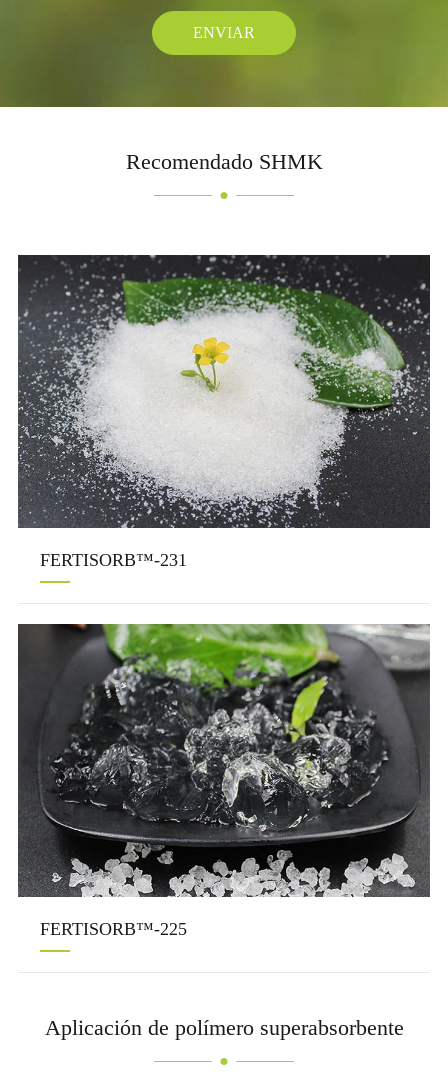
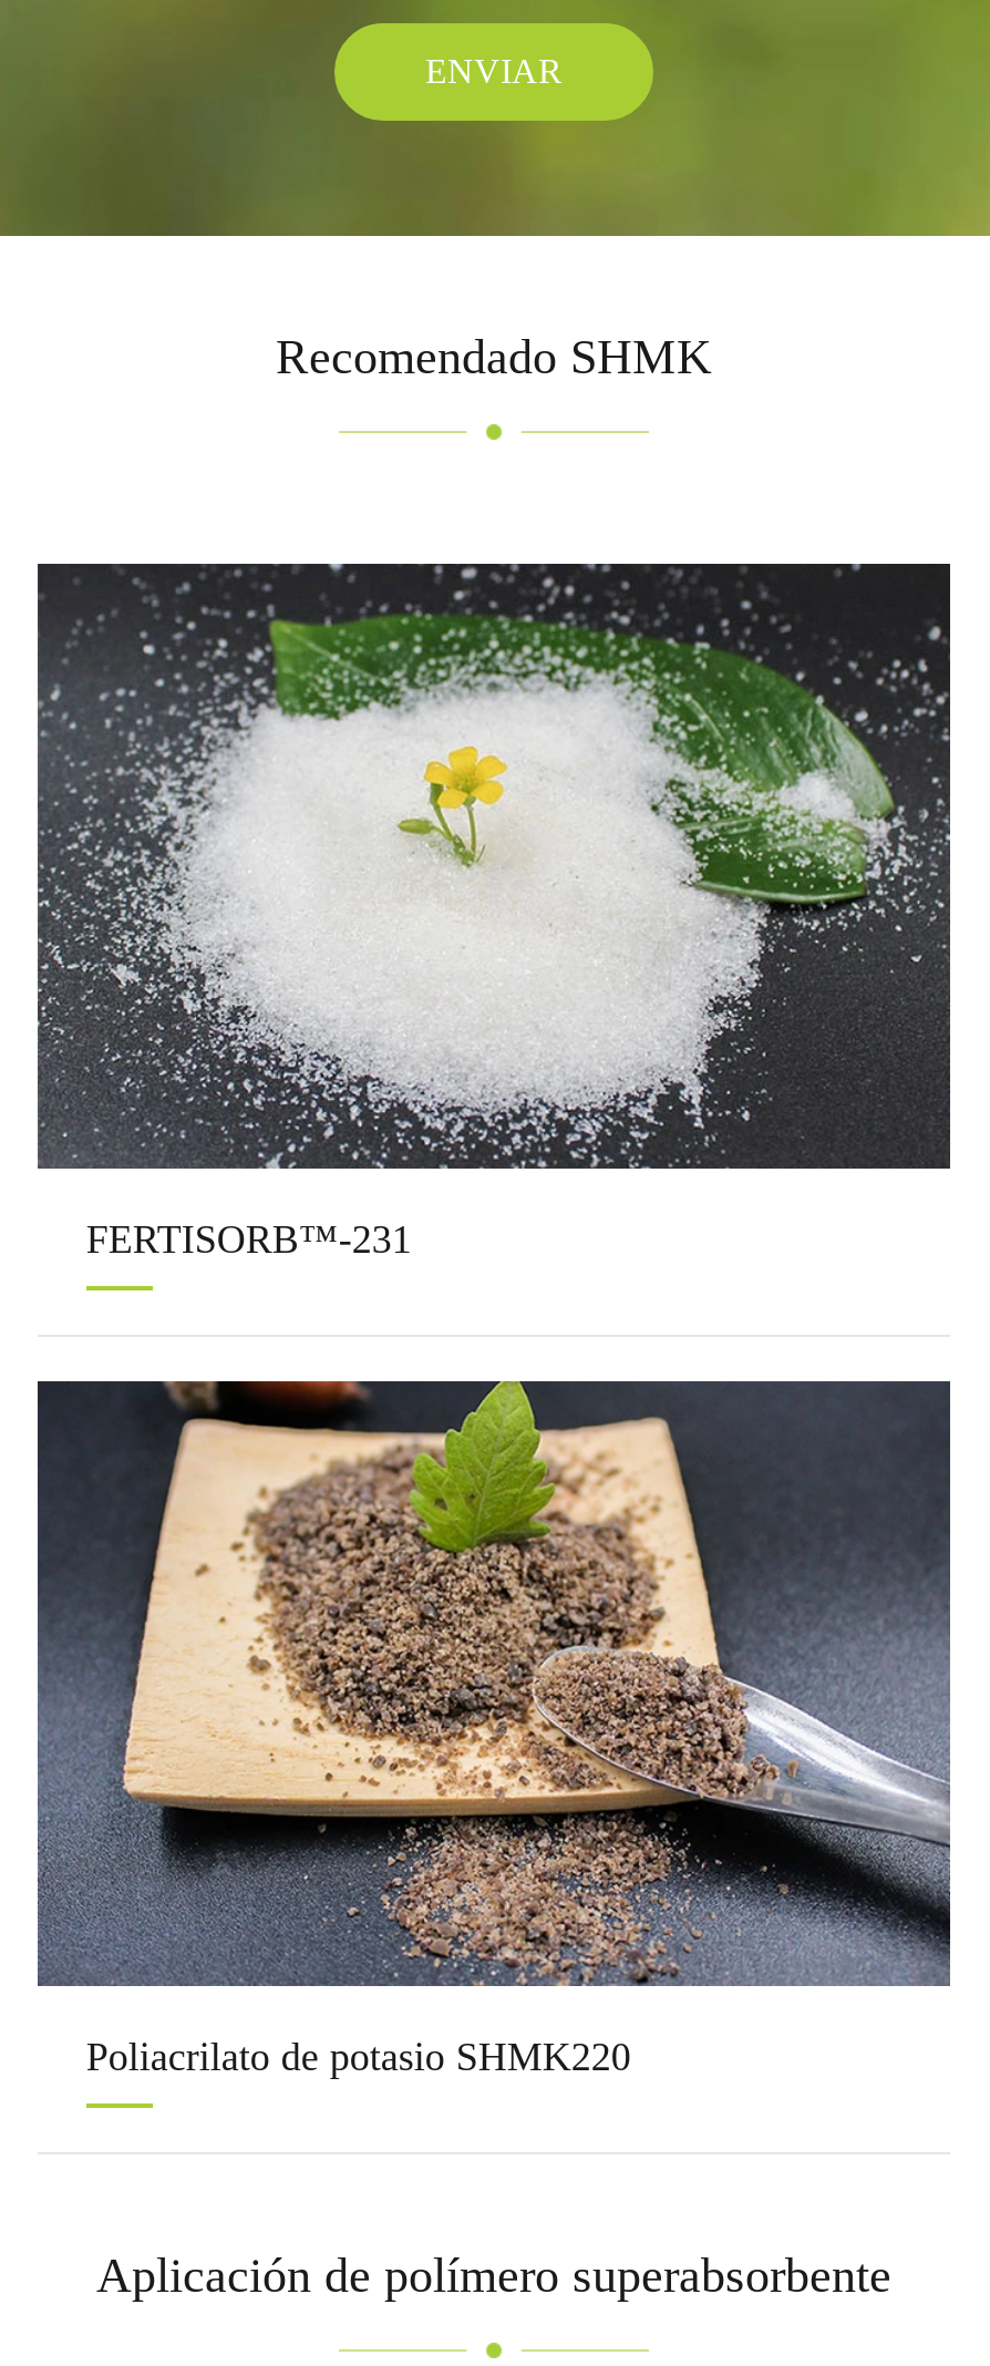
- [image]
- FERTISORB™-225
+ [image]
+ Poliacrilato de potasio SHMK220
